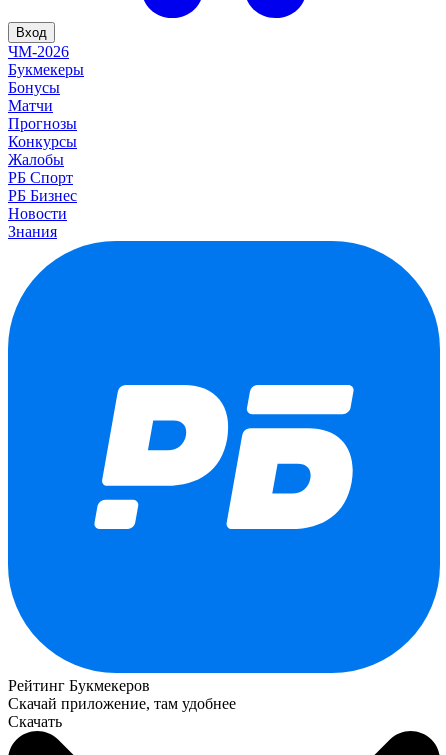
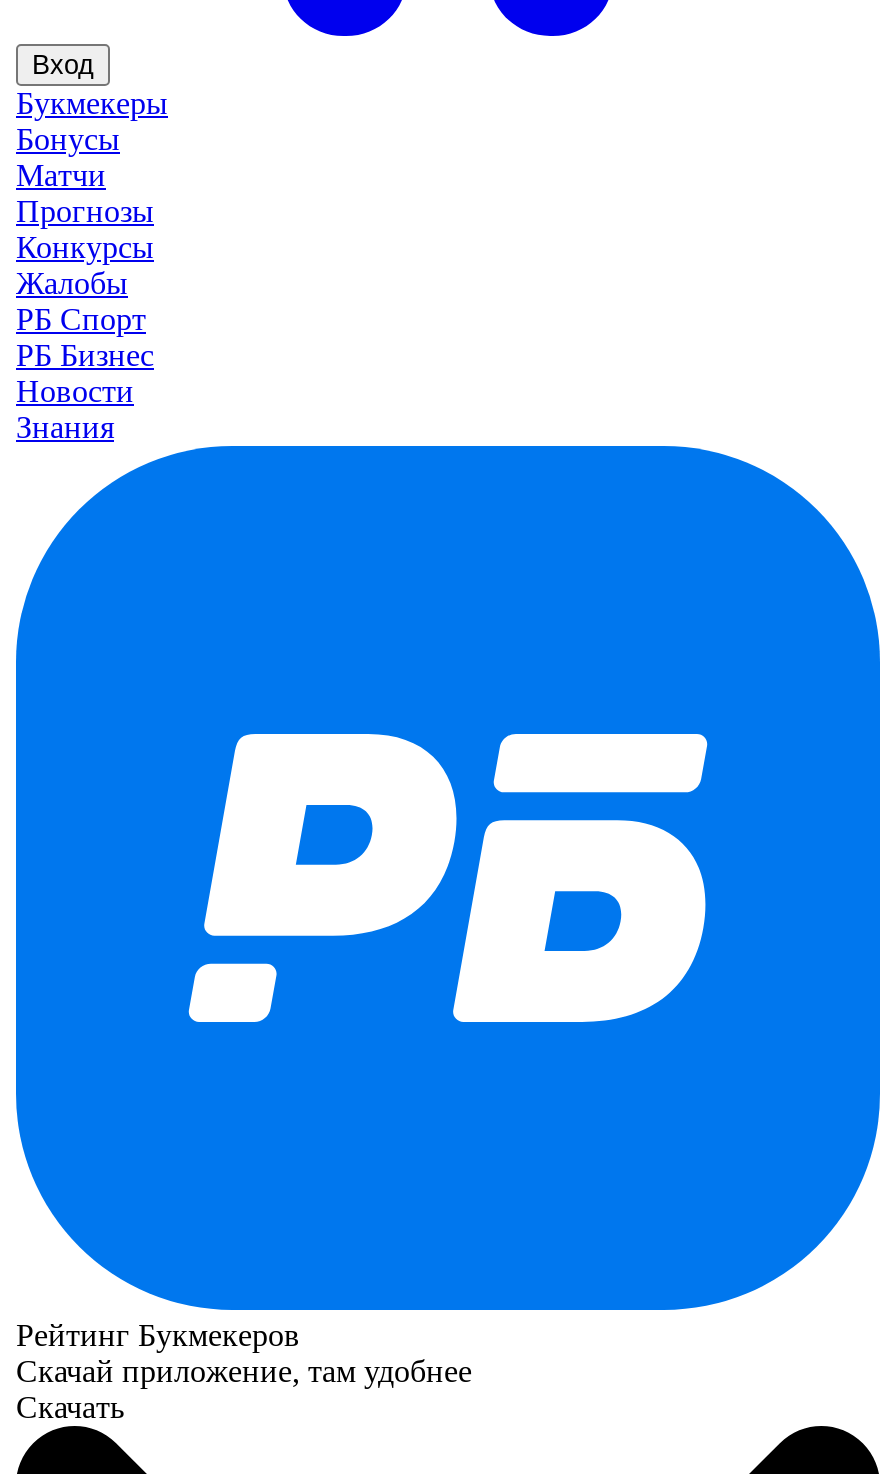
- ЧМ-2026
